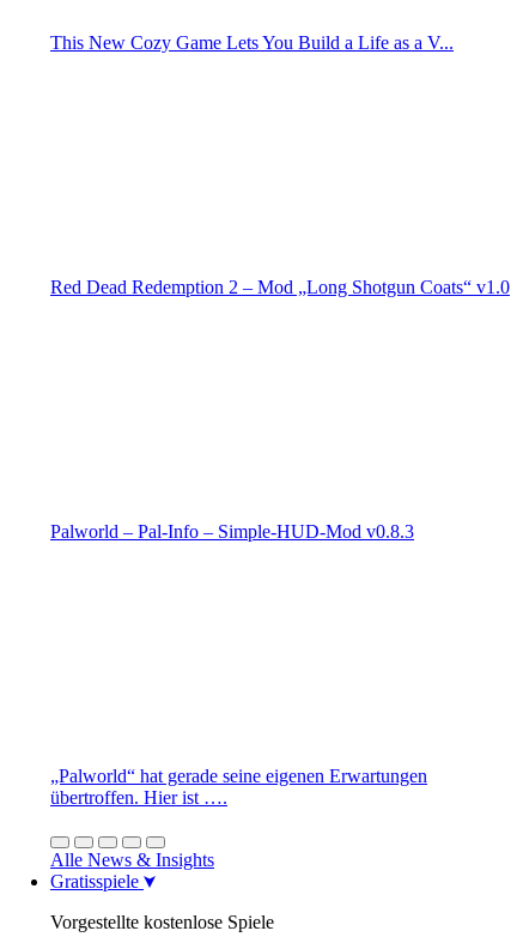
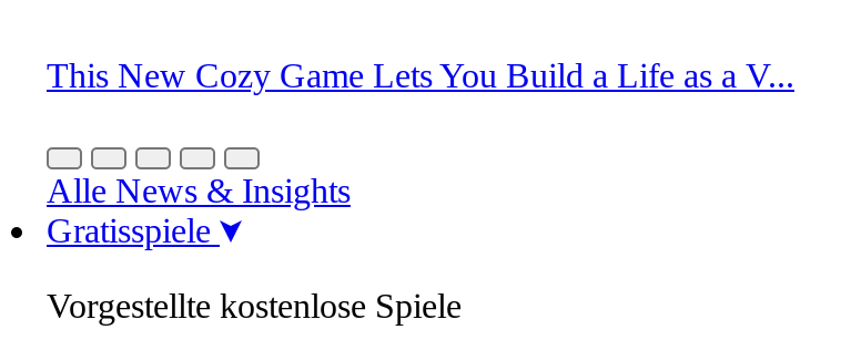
- Red Dead Redemption 2 – Mod „Long Shotgun Coats“ v1.0

- Palworld – Pal-Info – Simple-HUD-Mod v0.8.3

- „Palworld“ hat gerade seine eigenen Erwartungen
- übertroffen. Hier ist ….
